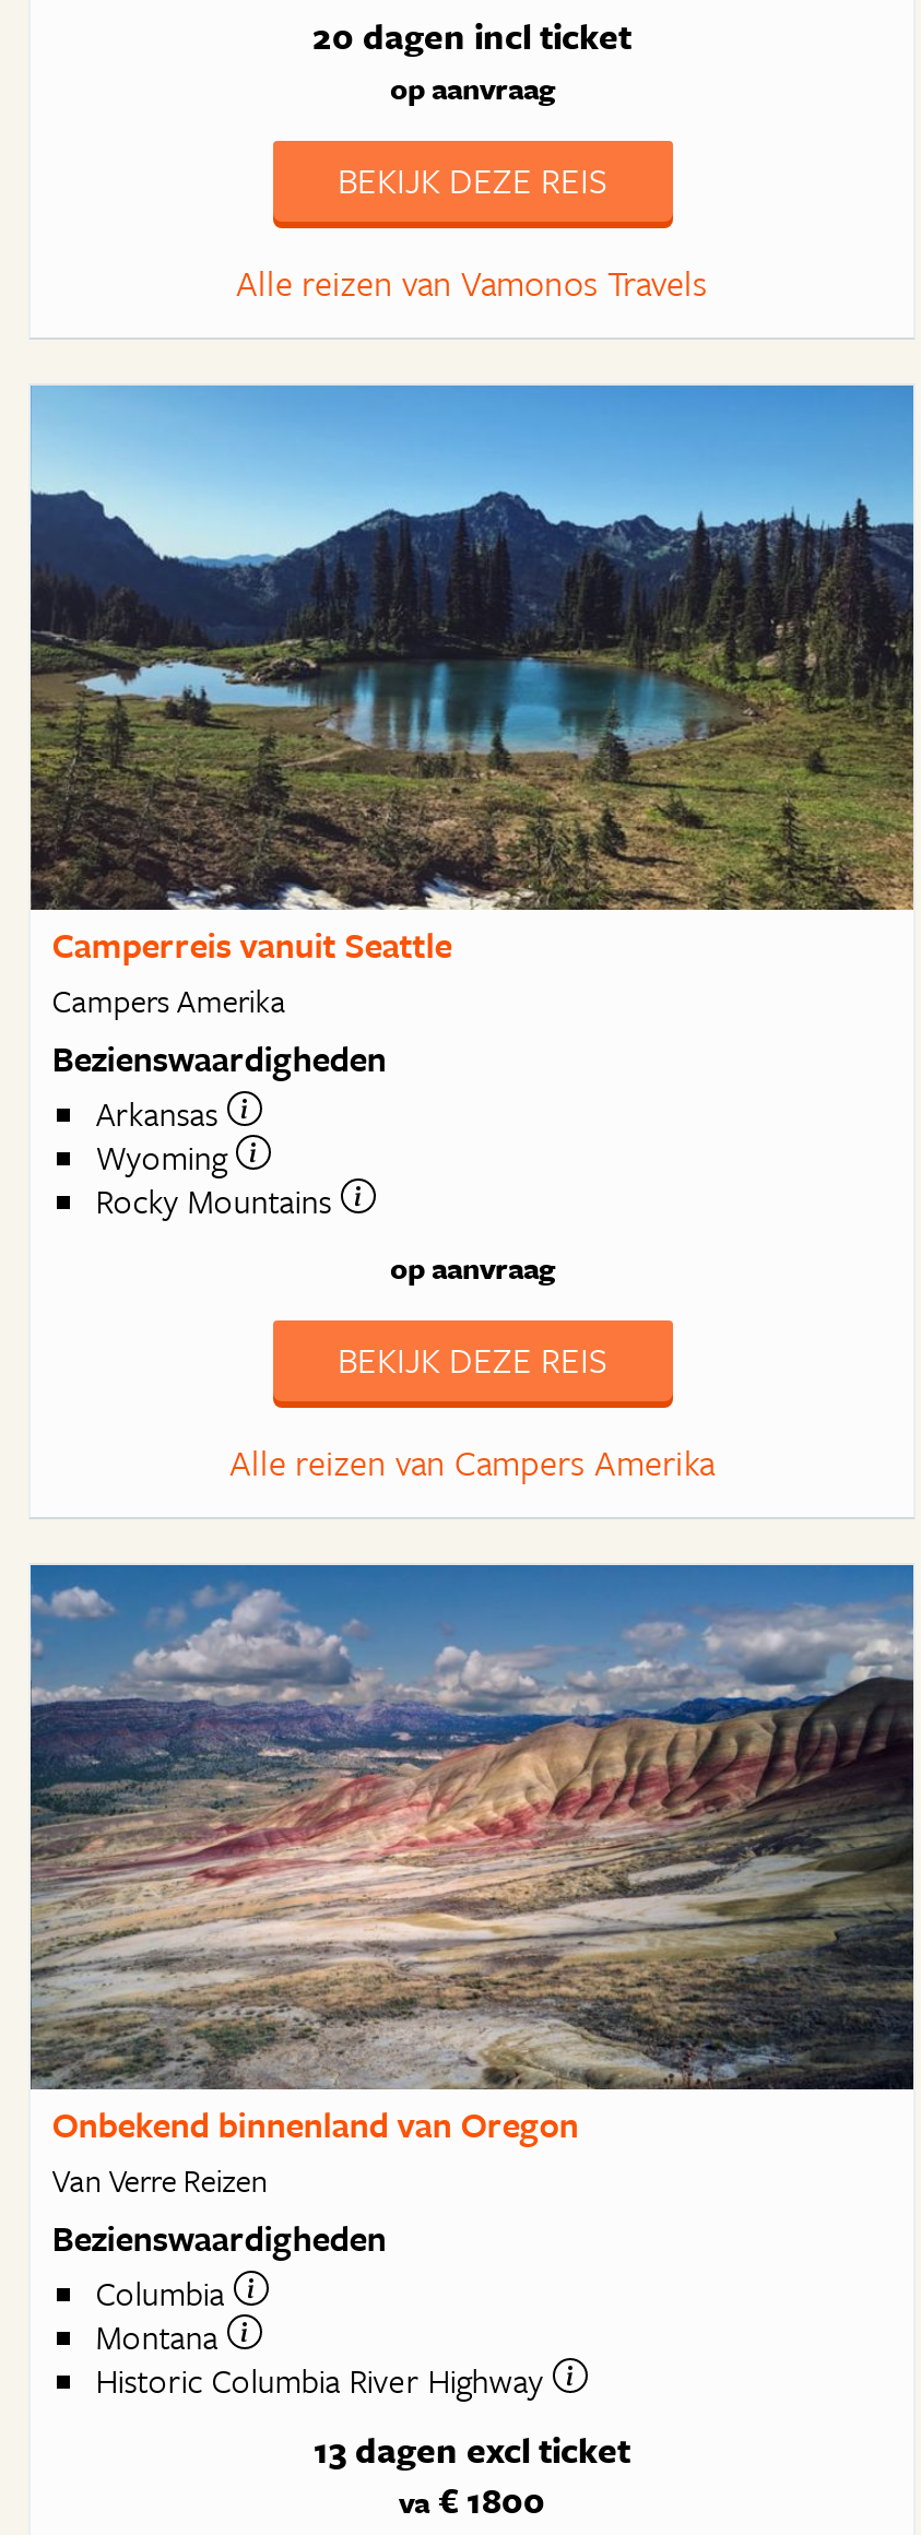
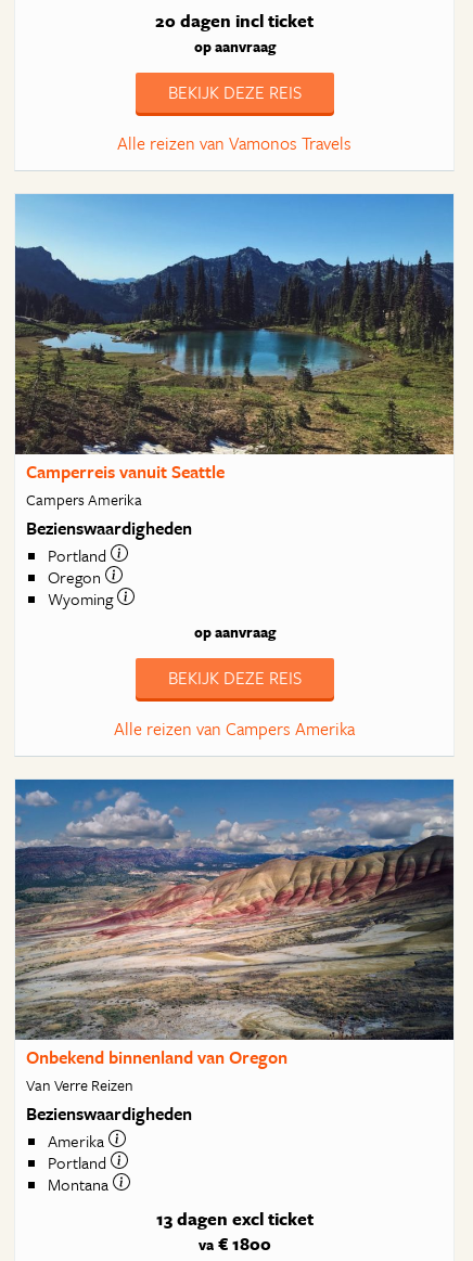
- Arkansas
+ Portland
+ Oregon

moved down: Wyoming

- Rocky Mountains

- Columbia
+ Amerika
+ Portland

moved down: Montana

- Historic Columbia River Highway
